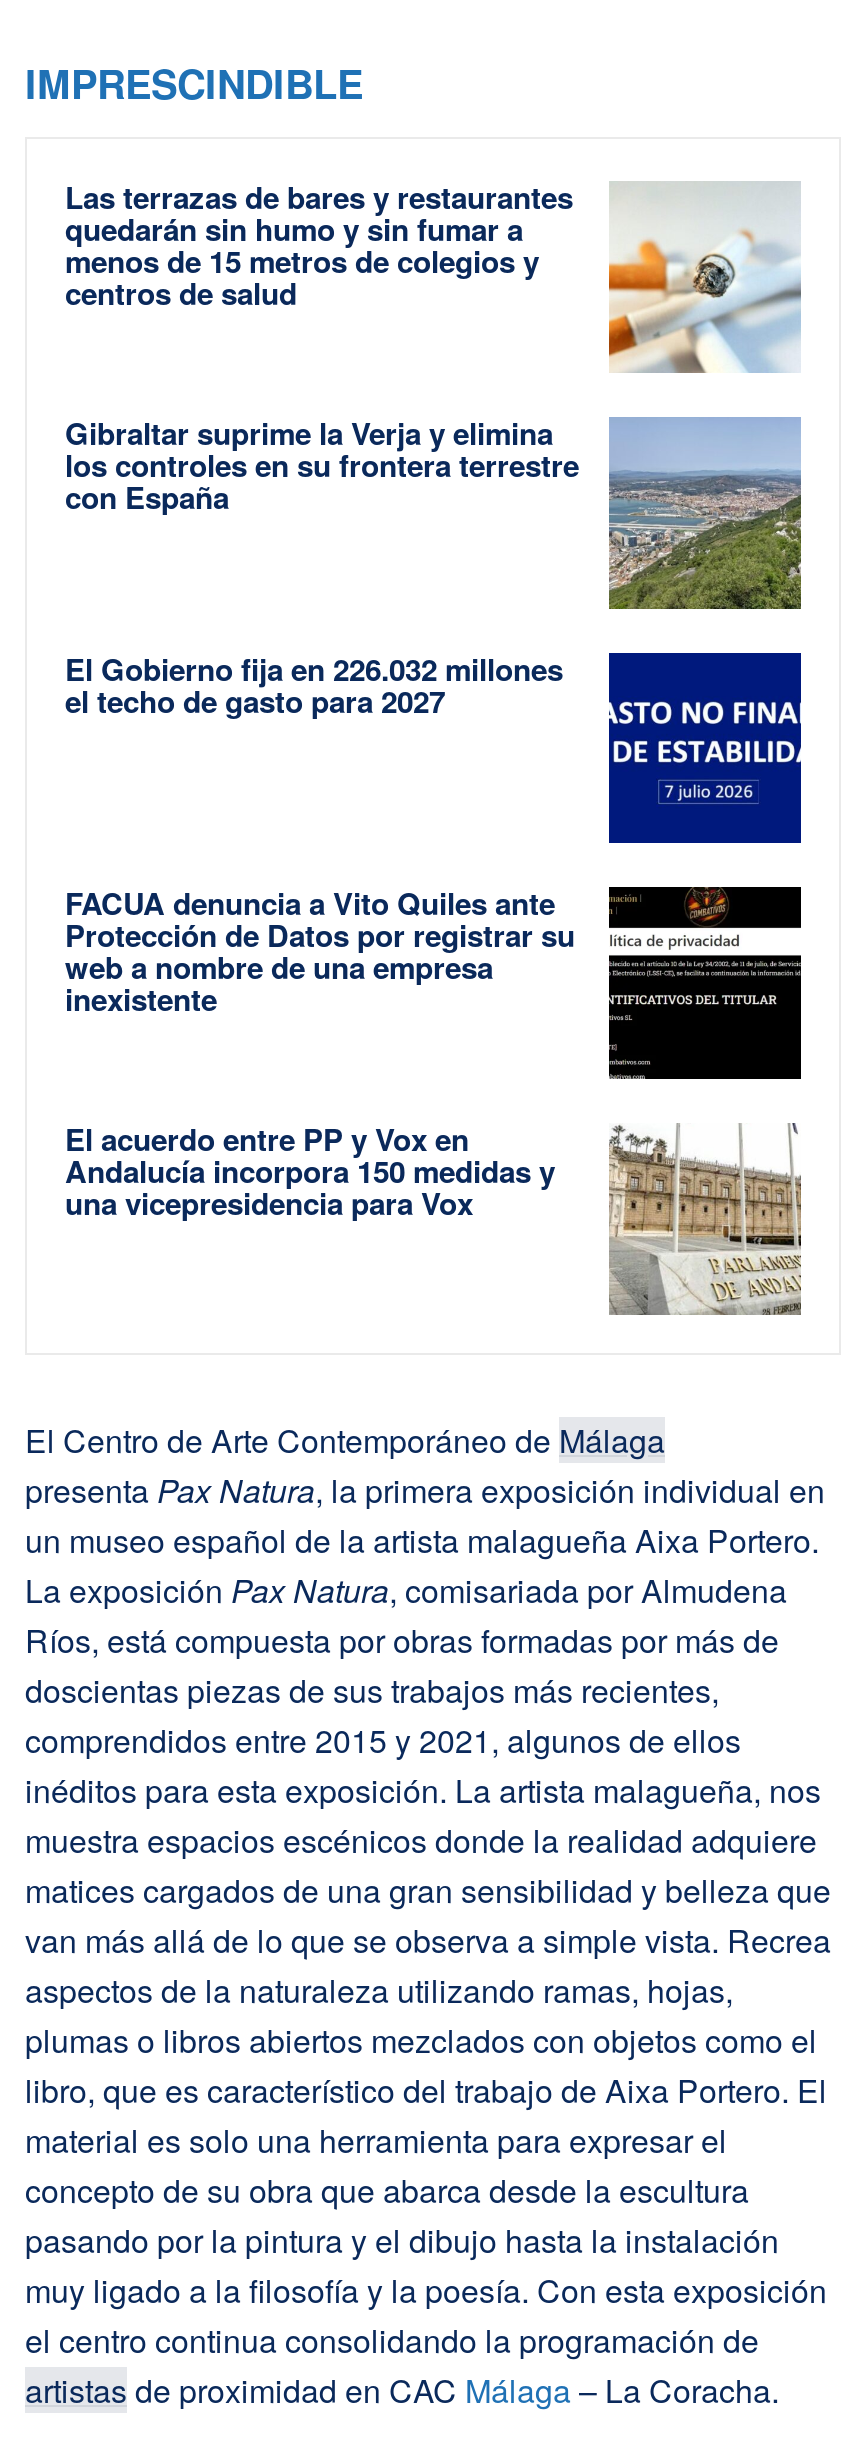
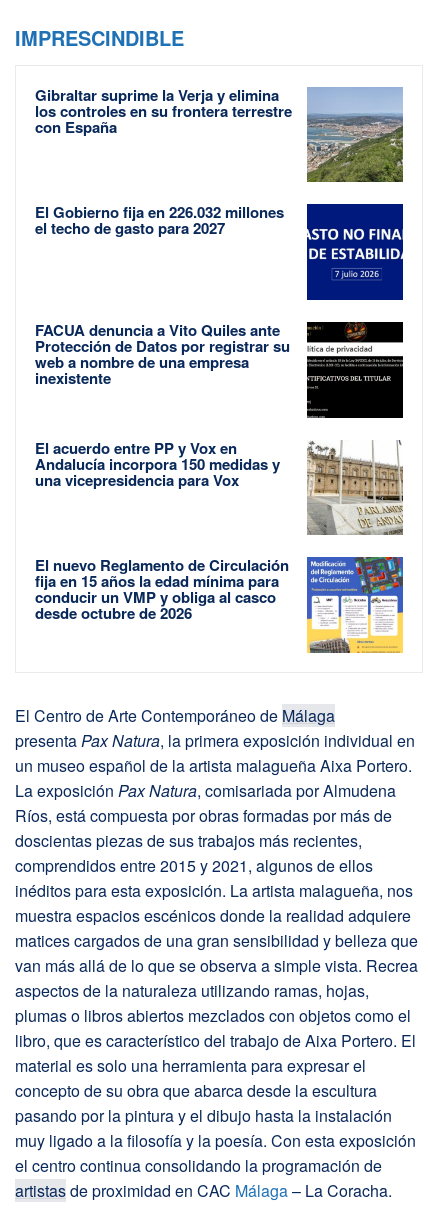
- [image]
- Las terrazas de bares y restaurantes
- quedarán sin humo y sin fumar a
- menos de 15 metros de colegios y
- centros de salud

moved up: [image] | Gibraltar suprime la Verja y elimina | los controles en su frontera terrestre | ... | Andalucía incorpora 150 medidas y | una vicepresidencia para Vox

+ [image]
+ El nuevo Reglamento de Circulación
+ fija en 15 años la edad mínima para
+ conducir un VMP y obliga al casco
+ desde octubre de 2026
